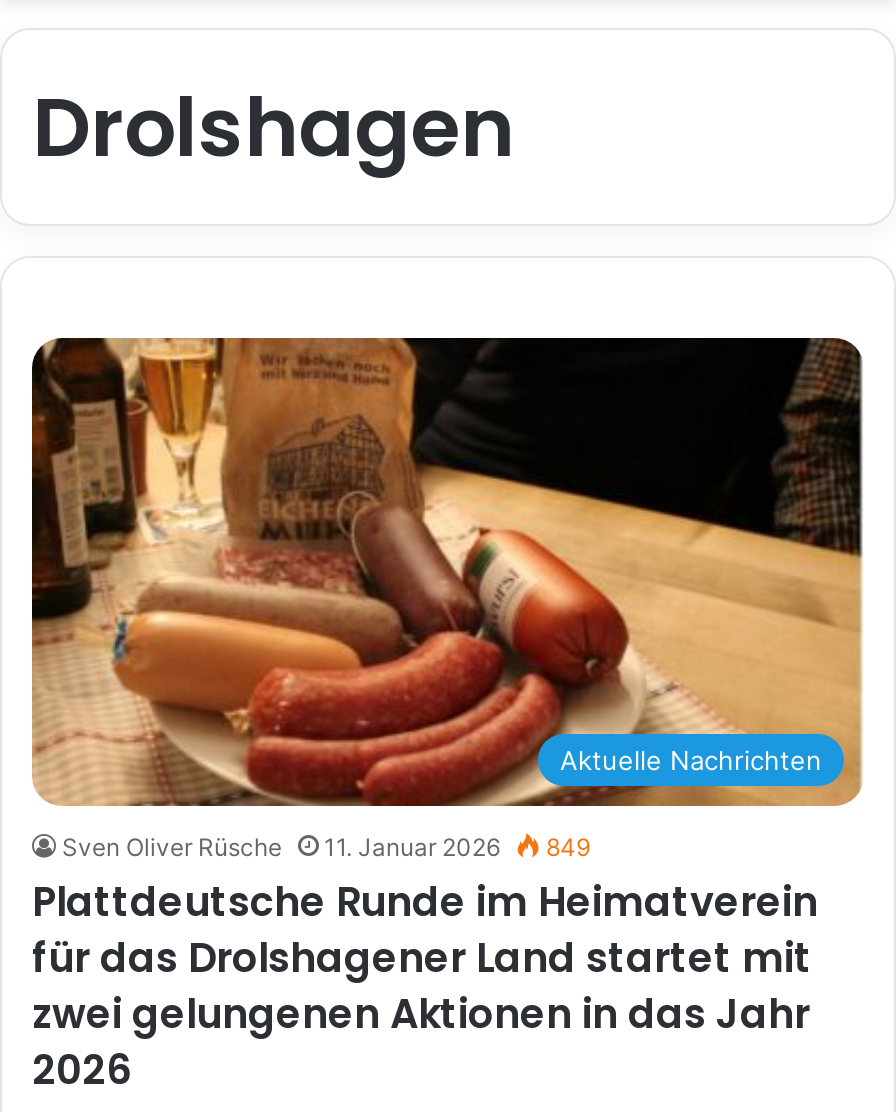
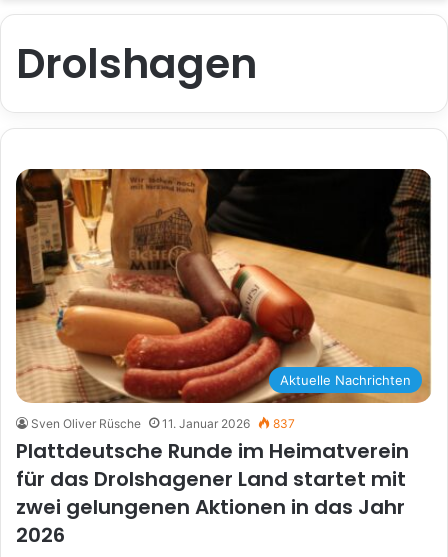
- Sven Oliver Rüsche 11. Januar 2026 849
+ Sven Oliver Rüsche 11. Januar 2026 837
